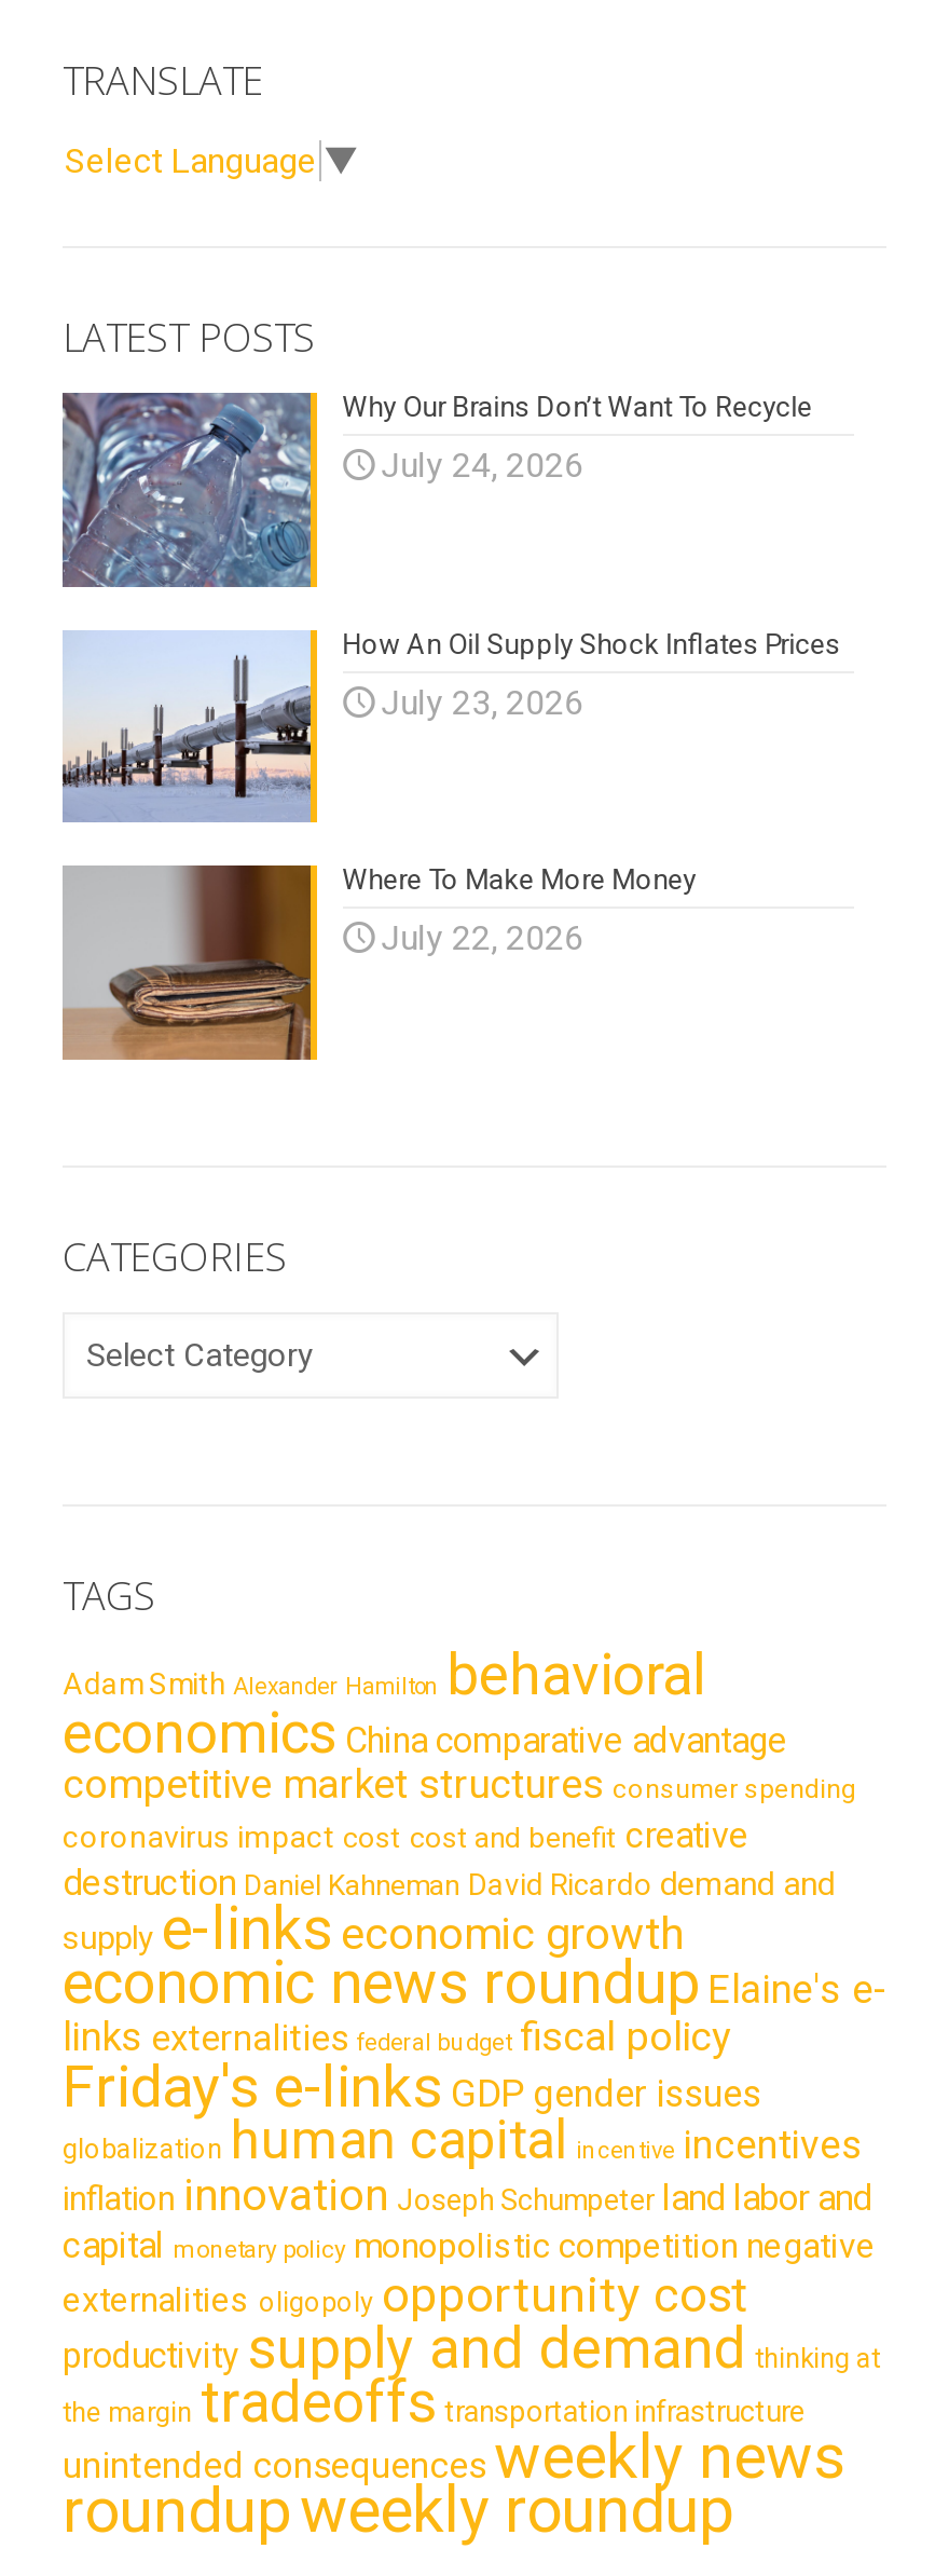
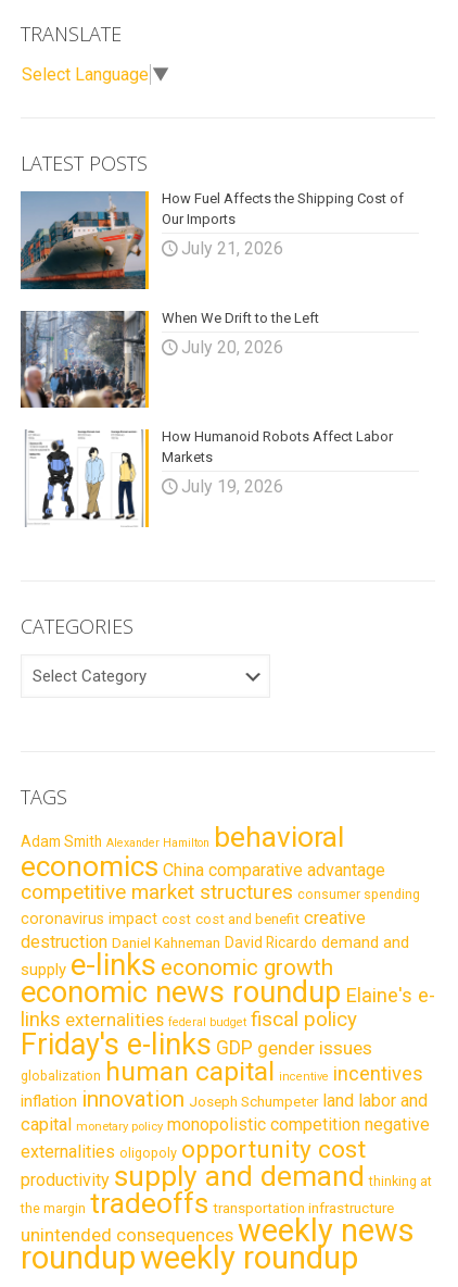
- [image]
- Why Our Brains Don’t Want To Recycle
+ [image]
+ How Fuel Affects the Shipping Cost of
+ Our Imports

- July 24, 2026
+ July 21, 2026

- [image]
- How An Oil Supply Shock Inflates Prices
+ [image]
+ When We Drift to the Left

- July 23, 2026
+ July 20, 2026

- [image]
- Where To Make More Money
+ [image]
+ How Humanoid Robots Affect Labor
+ Markets

- July 22, 2026
+ July 19, 2026
